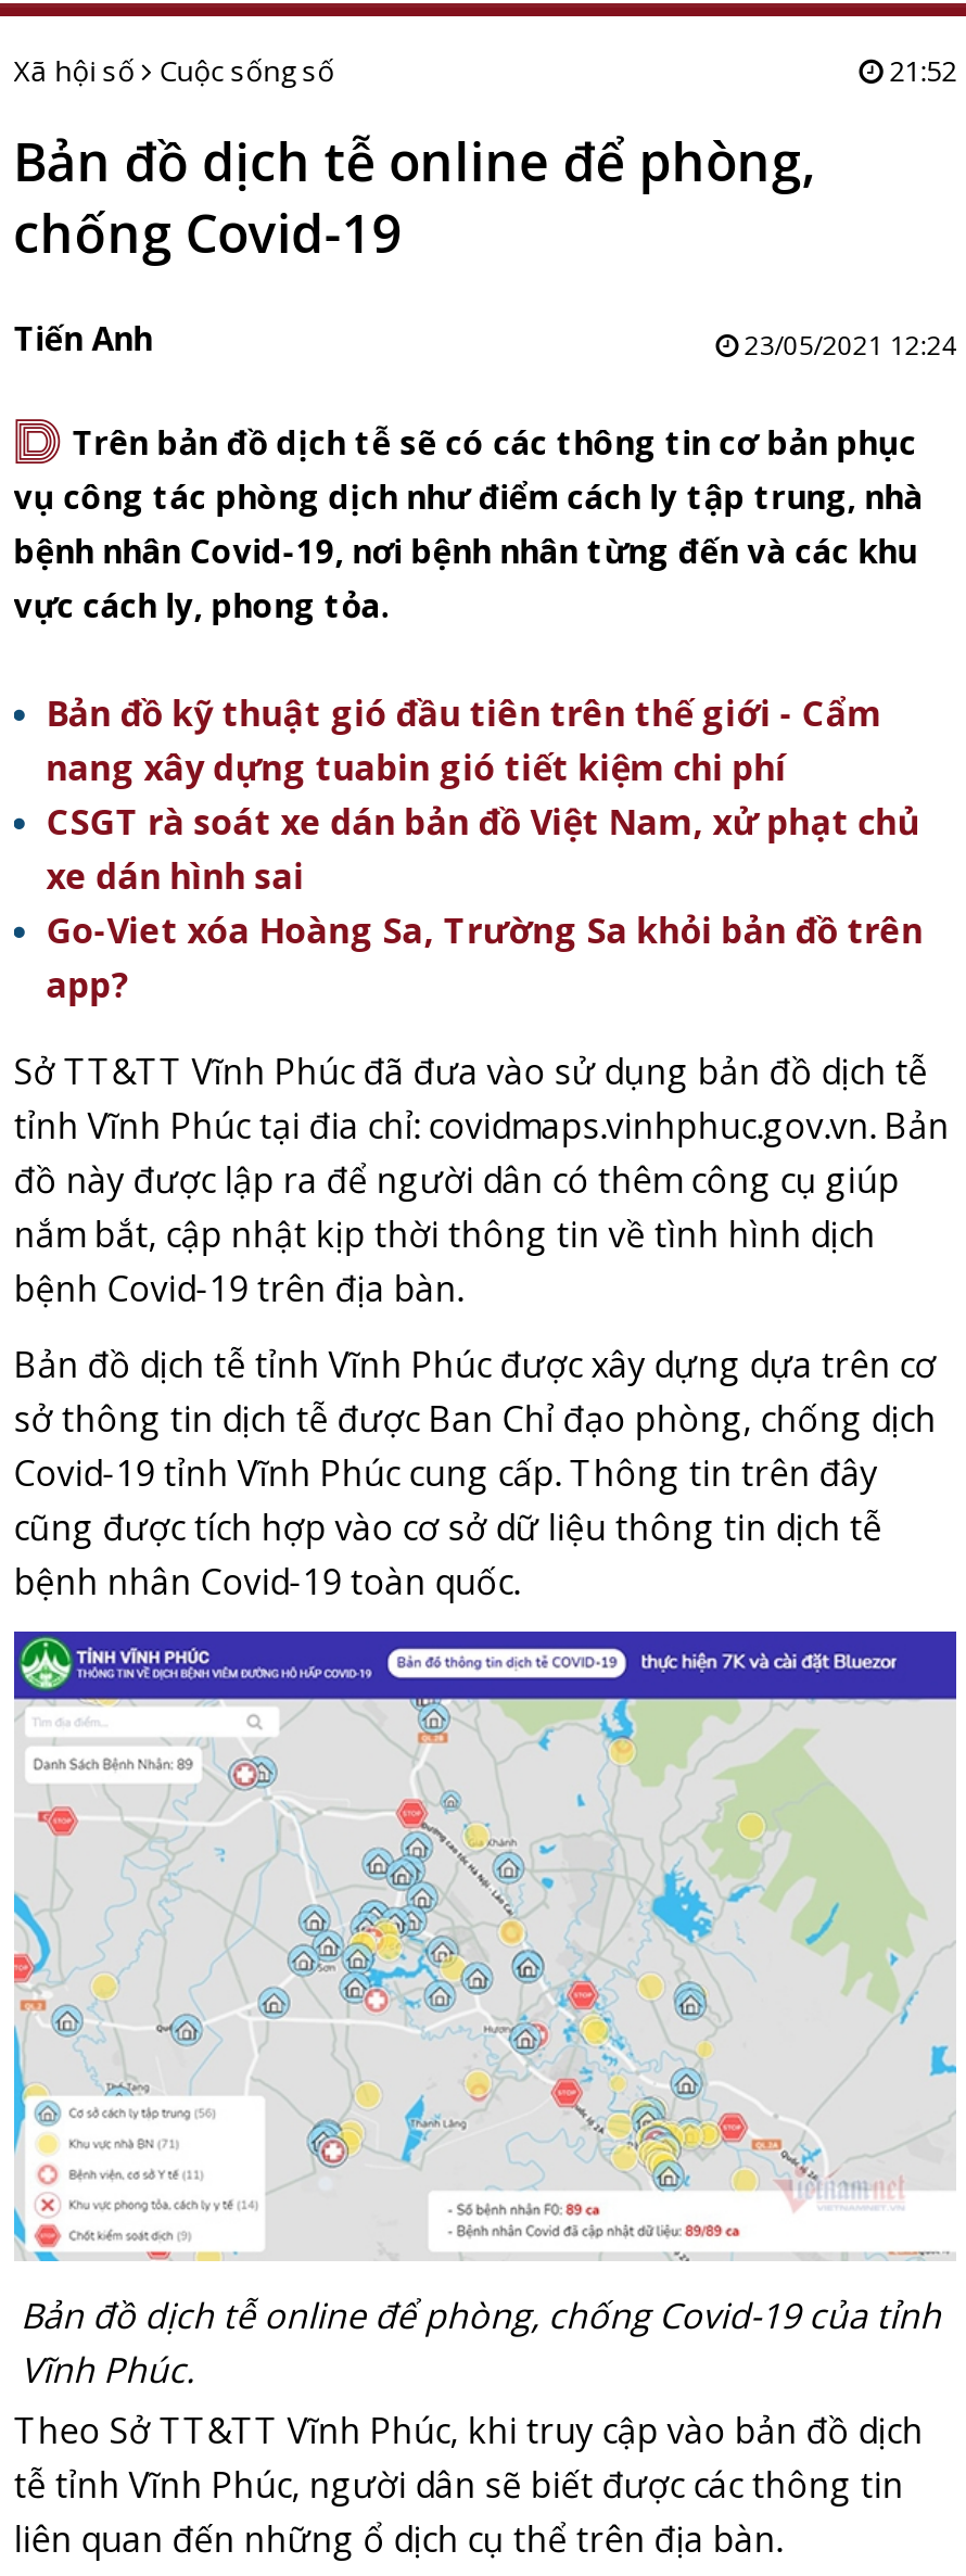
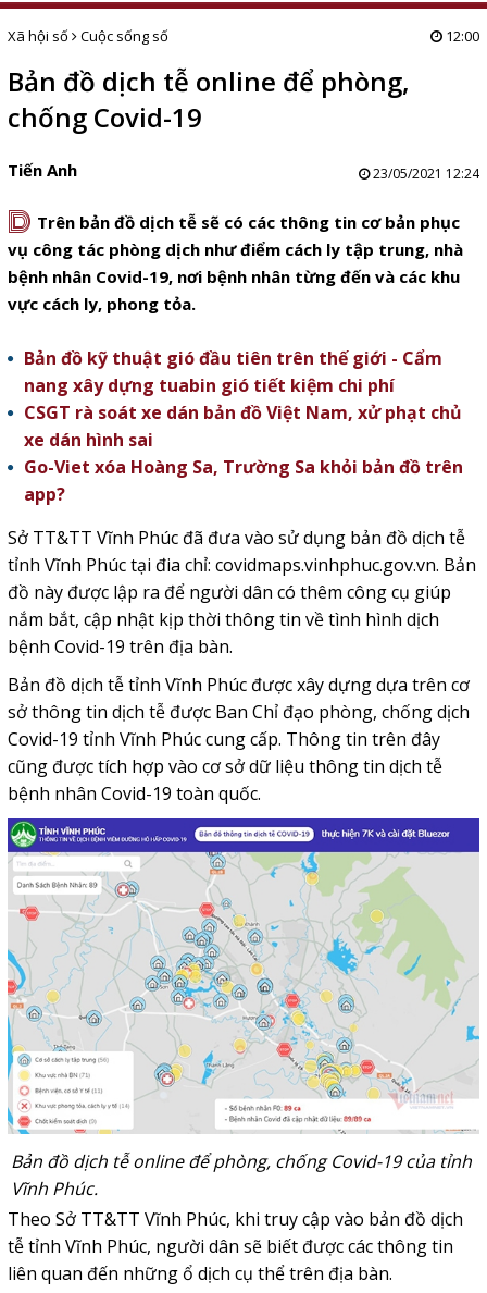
- 21:52
+ 12:00
